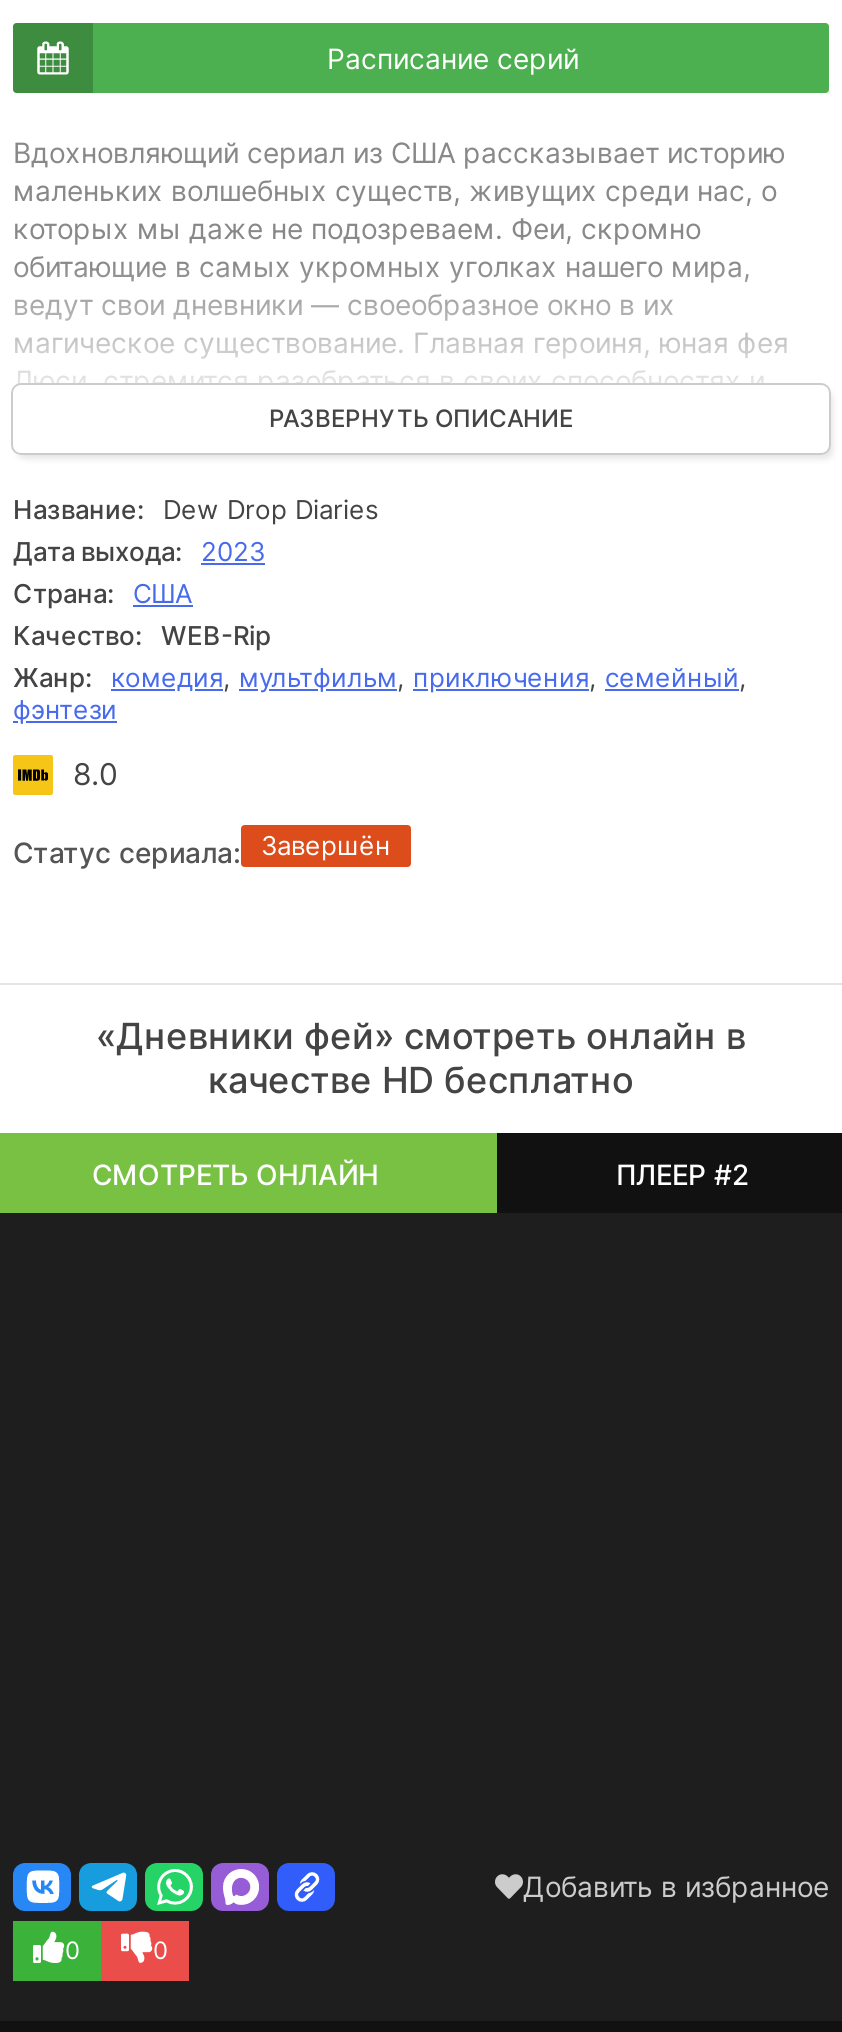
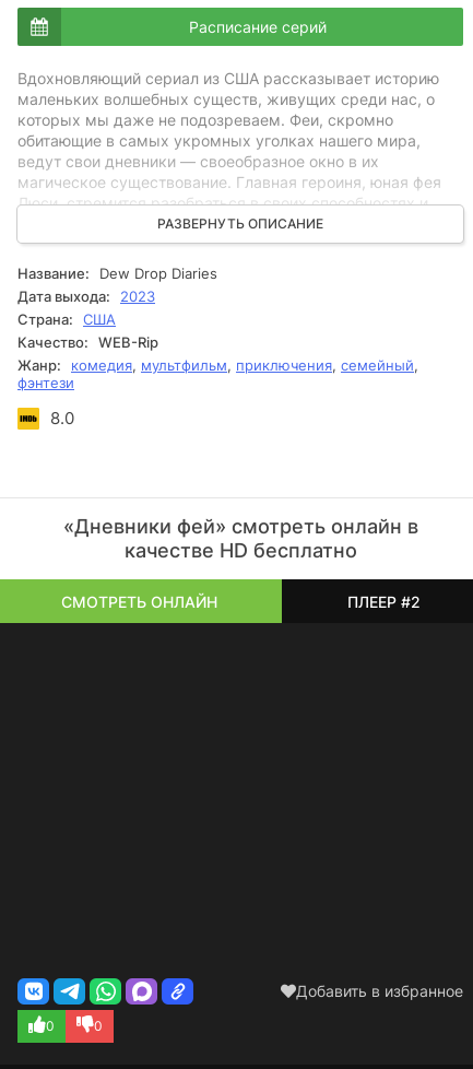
- Статус сериала:
- Завершён
